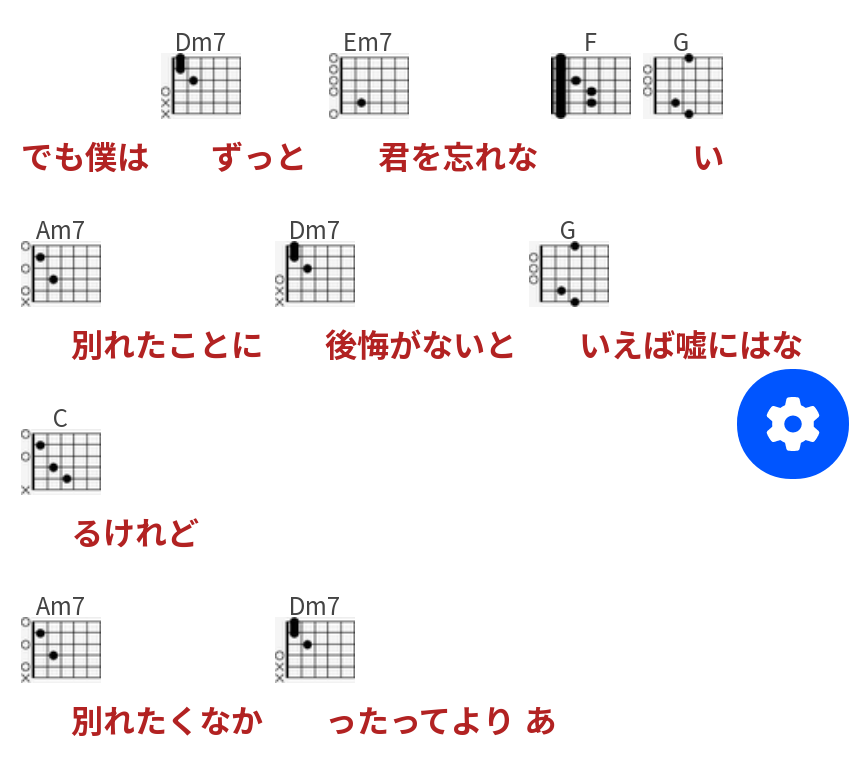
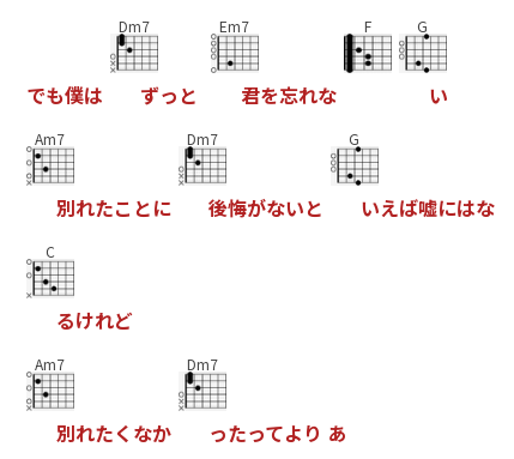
- [image]
